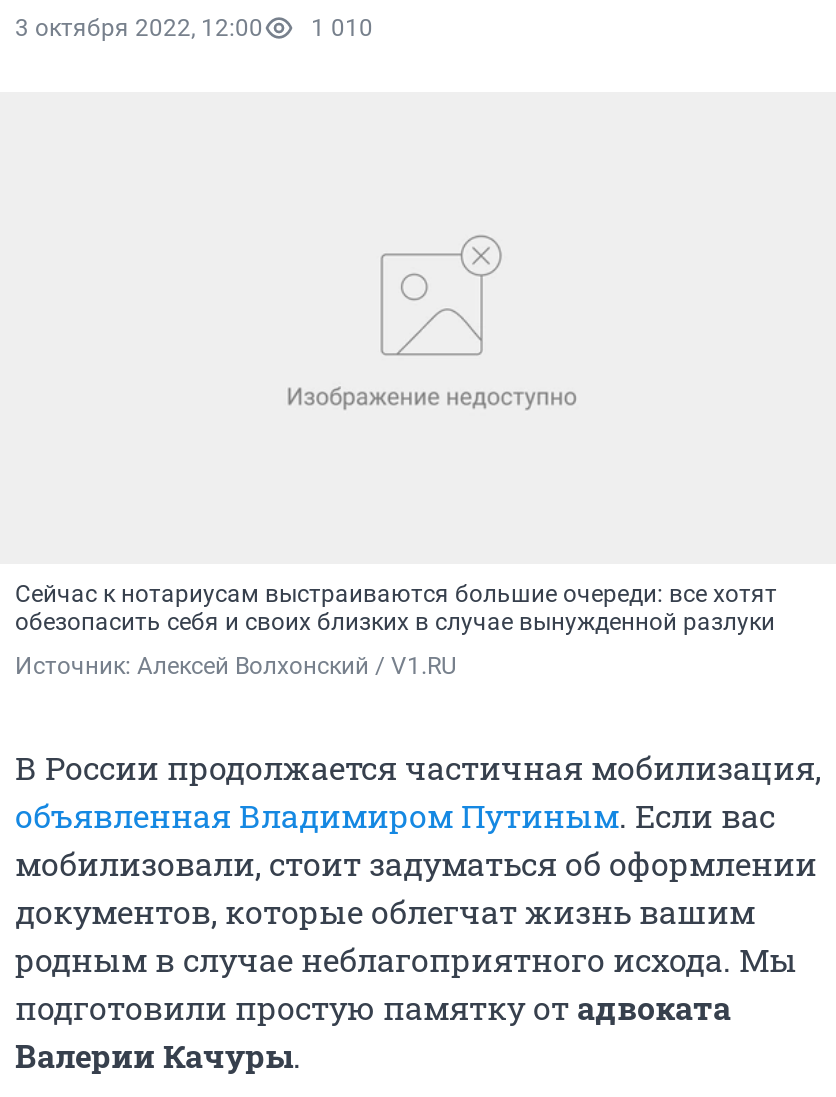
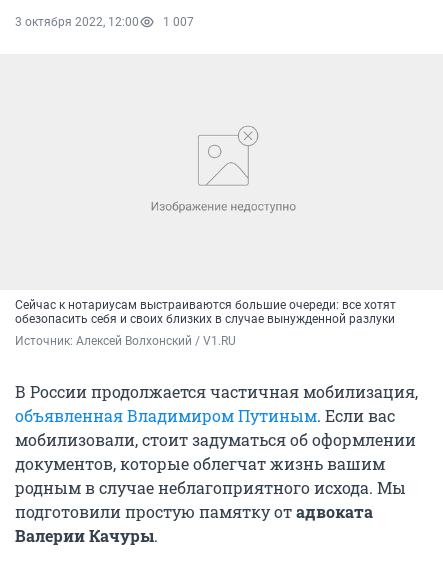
- 3 октября 2022, 12:00 1 010
+ 3 октября 2022, 12:00 1 007
